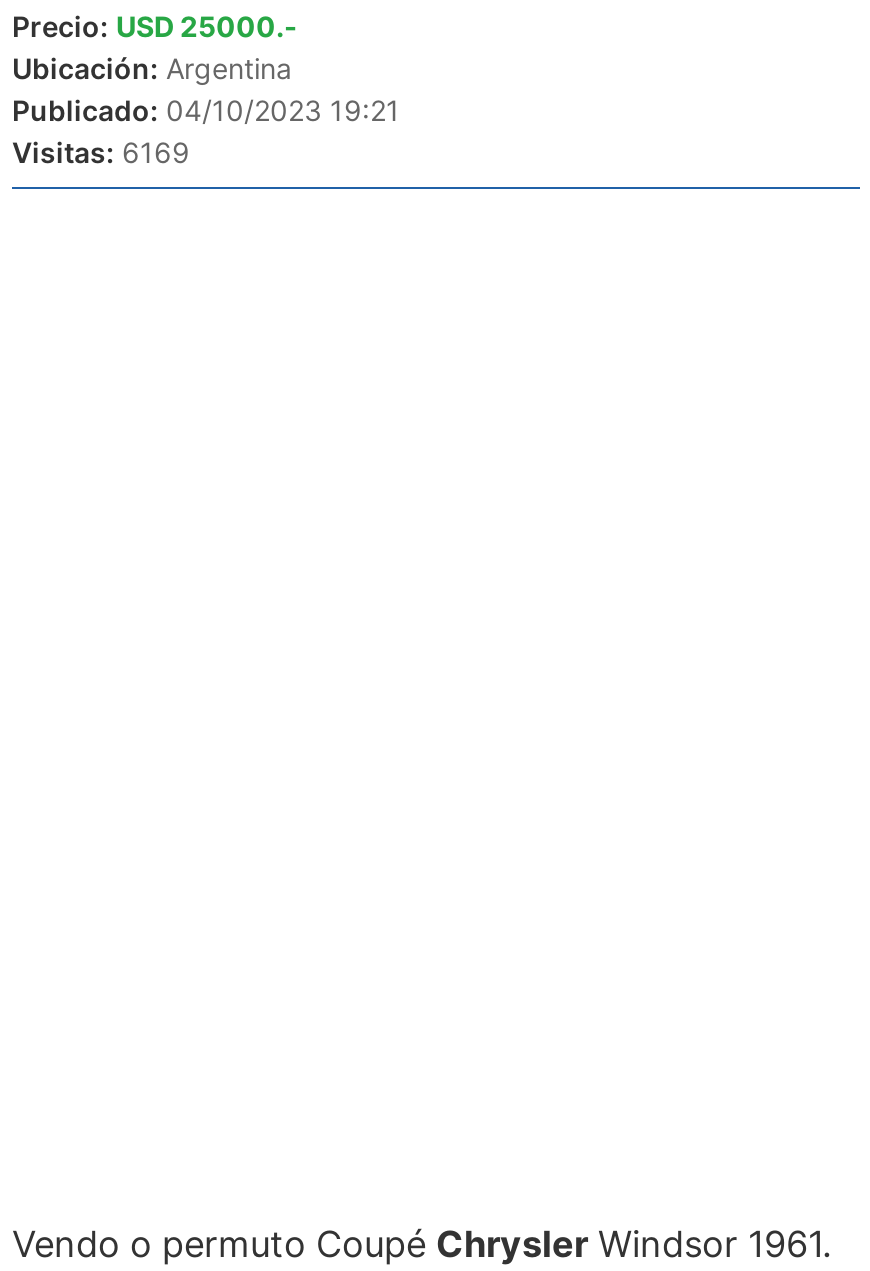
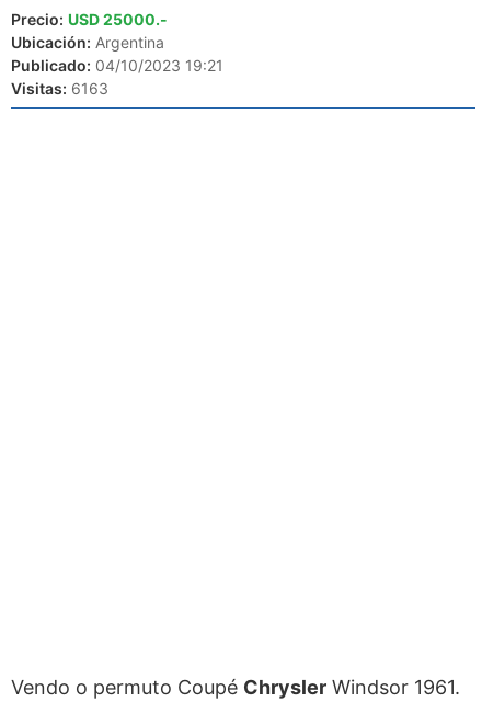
- Visitas: 6169
+ Visitas: 6163
